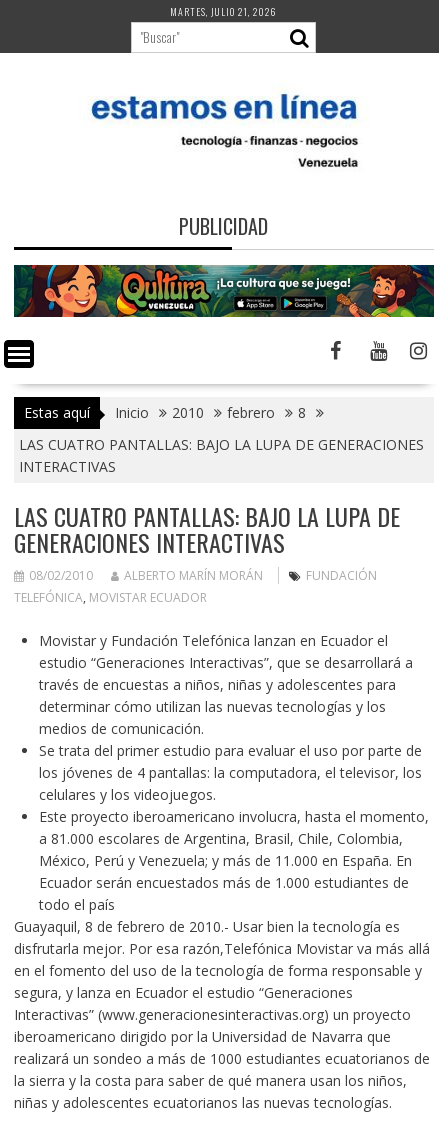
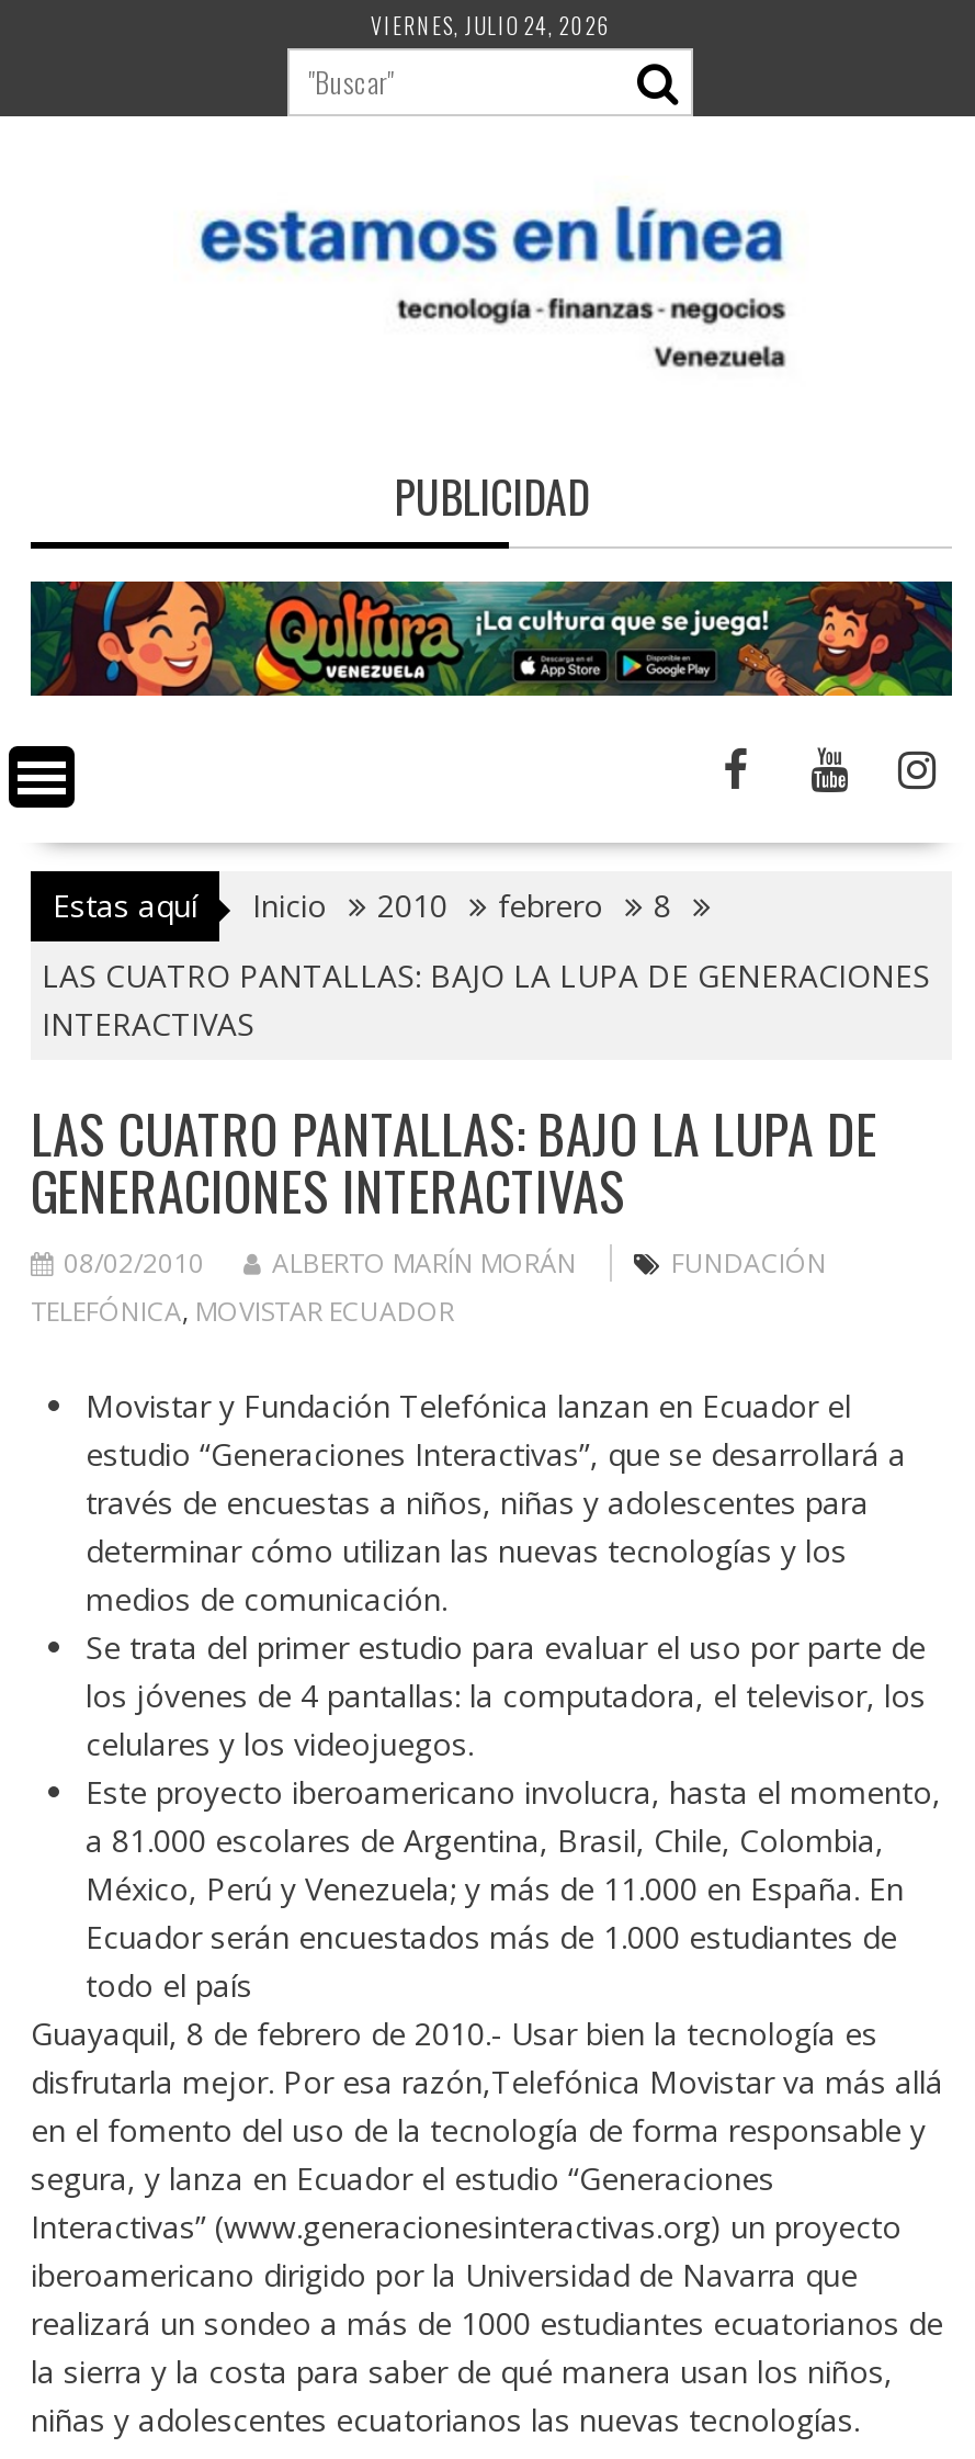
- MARTES, JULIO 21, 2026
+ VIERNES, JULIO 24, 2026
